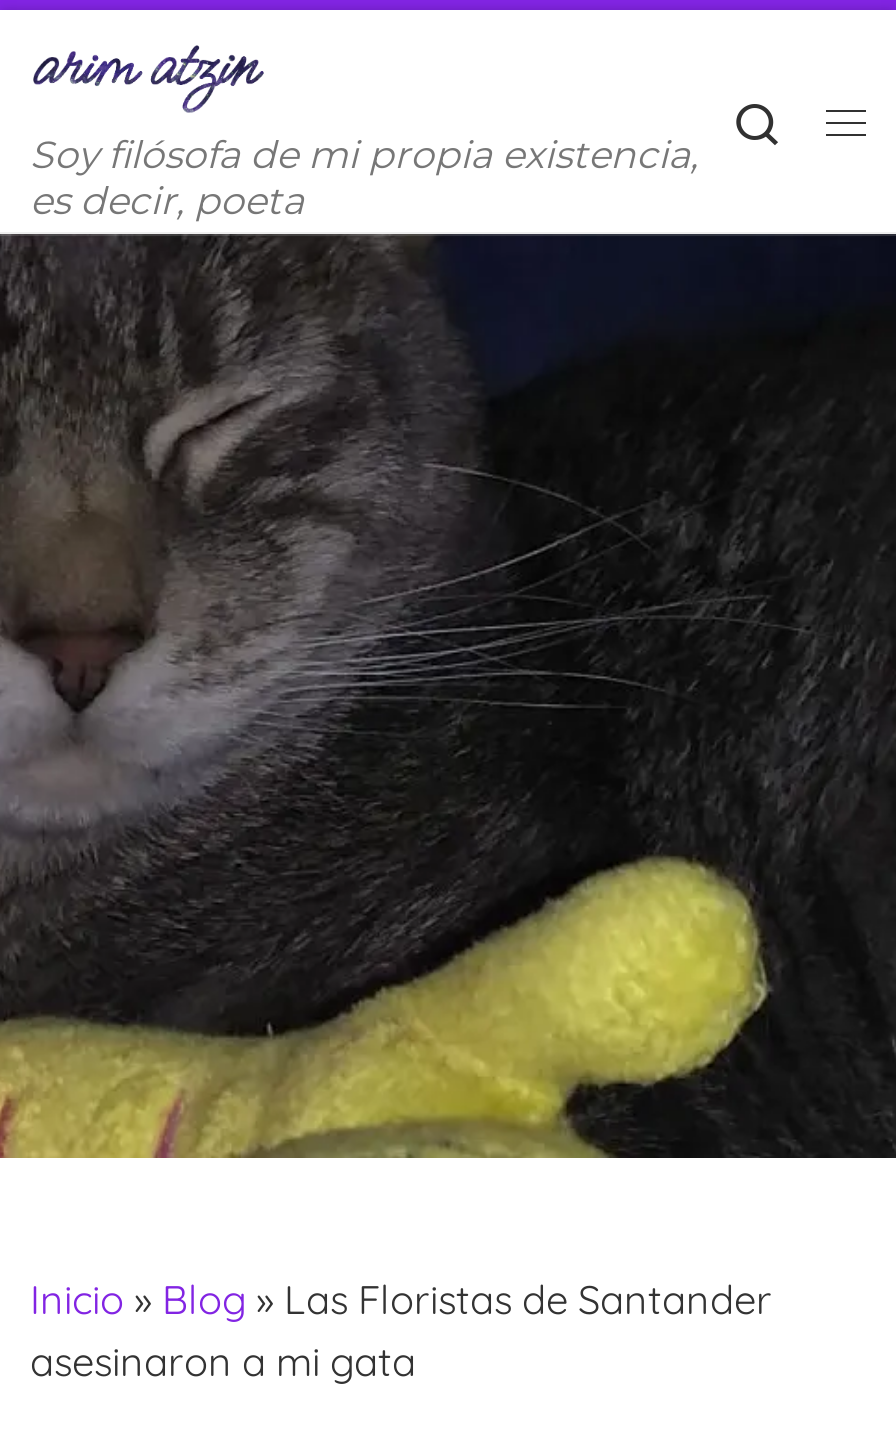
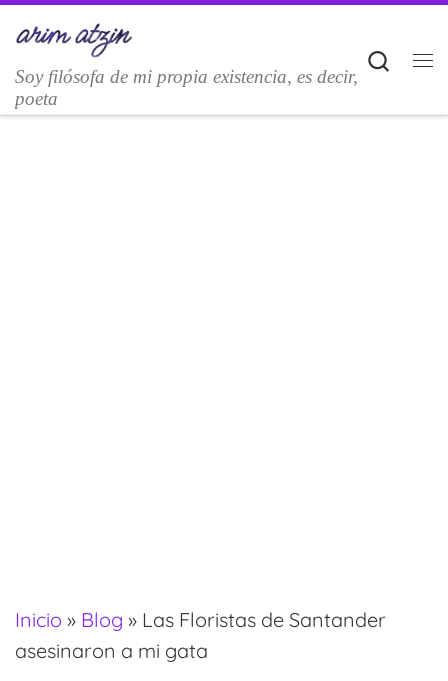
- [image]
